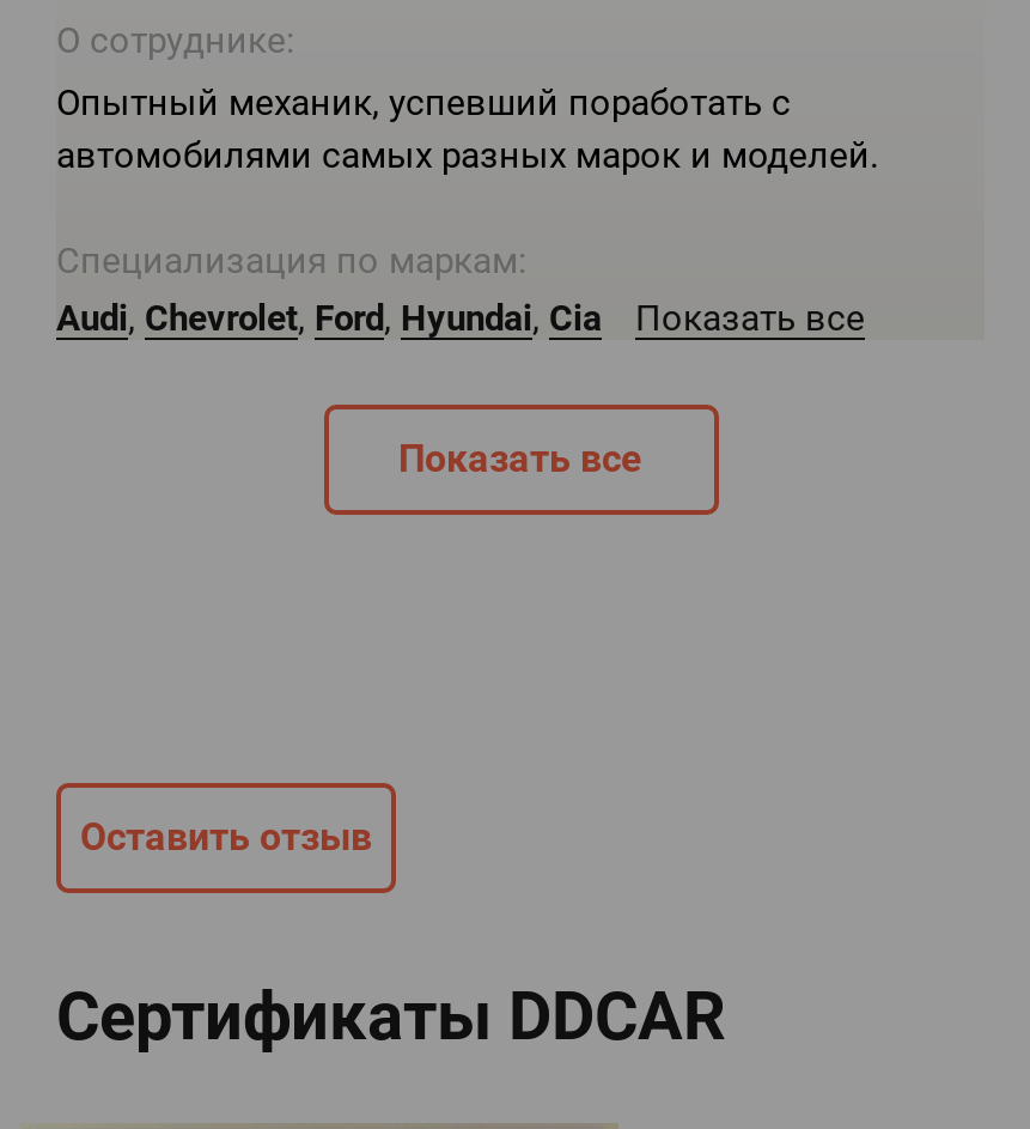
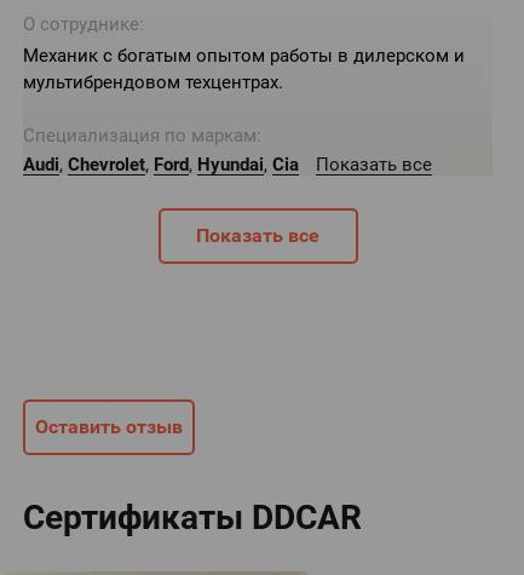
- Опытный механик, успевший поработать с
- автомобилями самых разных марок и моделей.
+ Механик с богатым опытом работы в дилерском и
+ мультибрендовом техцентрах.
